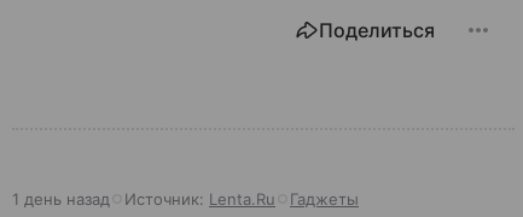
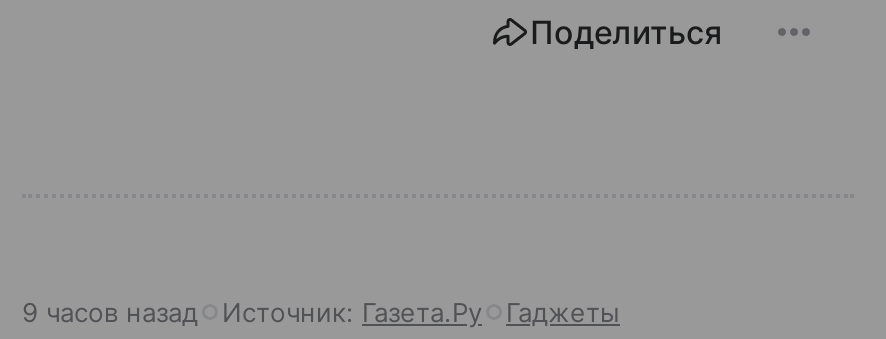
- 1 день назад
+ 9 часов назад

- Источник: Lenta.Ru
+ Источник: Газета.Ру
